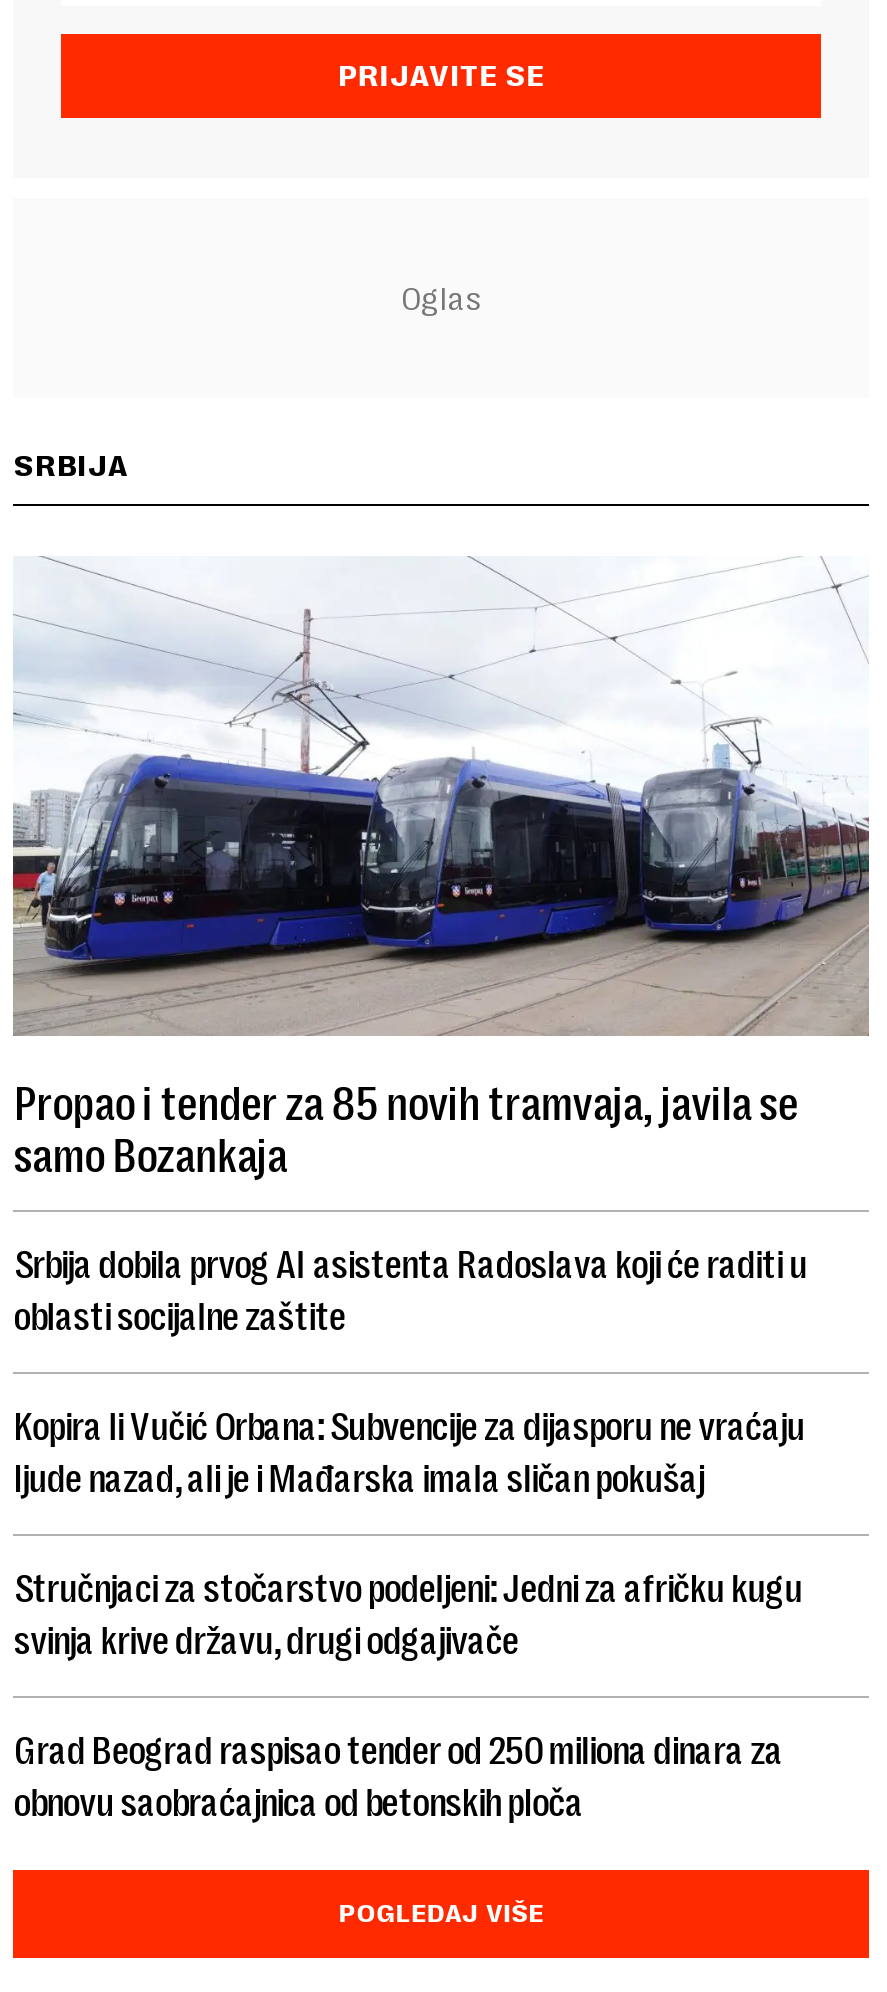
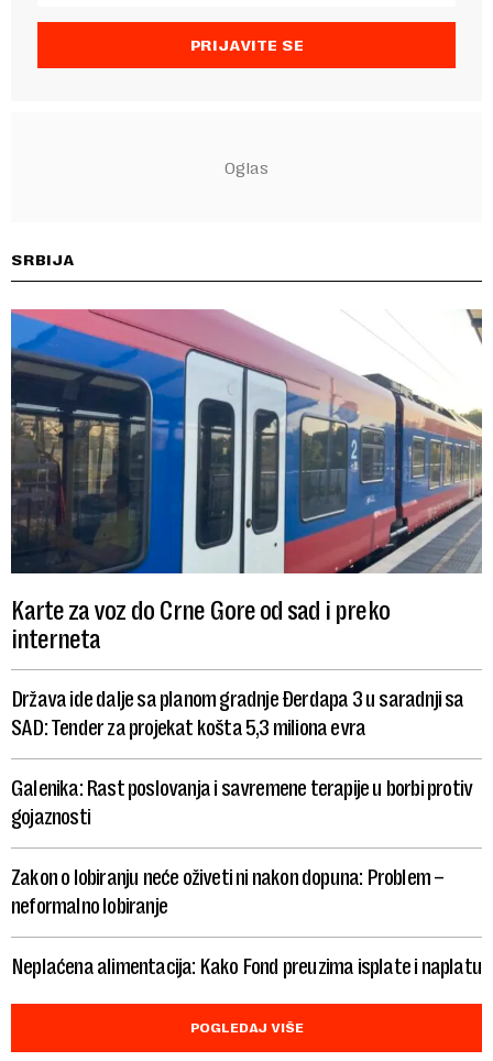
- [image]
- Propao i tender za 85 novih tramvaja, javila se
- samo Bozankaja
+ [image]
+ Karte za voz do Crne Gore od sad i preko
+ interneta

- Srbija dobila prvog AI asistenta Radoslava koji će raditi u
- oblasti socijalne zaštite
+ Država ide dalje sa planom gradnje Đerdapa 3 u saradnji sa
+ SAD: Tender za projekat košta 5,3 miliona evra

- Kopira li Vučić Orbana: Subvencije za dijasporu ne vraćaju
- ljude nazad, ali je i Mađarska imala sličan pokušaj
+ Galenika: Rast poslovanja i savremene terapije u borbi protiv
+ gojaznosti

- Stručnjaci za stočarstvo podeljeni: Jedni za afričku kugu
- svinja krive državu, drugi odgajivače
+ Zakon o lobiranju neće oživeti ni nakon dopuna: Problem –
+ neformalno lobiranje

- Grad Beograd raspisao tender od 250 miliona dinara za
- obnovu saobraćajnica od betonskih ploča
+ Neplaćena alimentacija: Kako Fond preuzima isplate i naplatu
